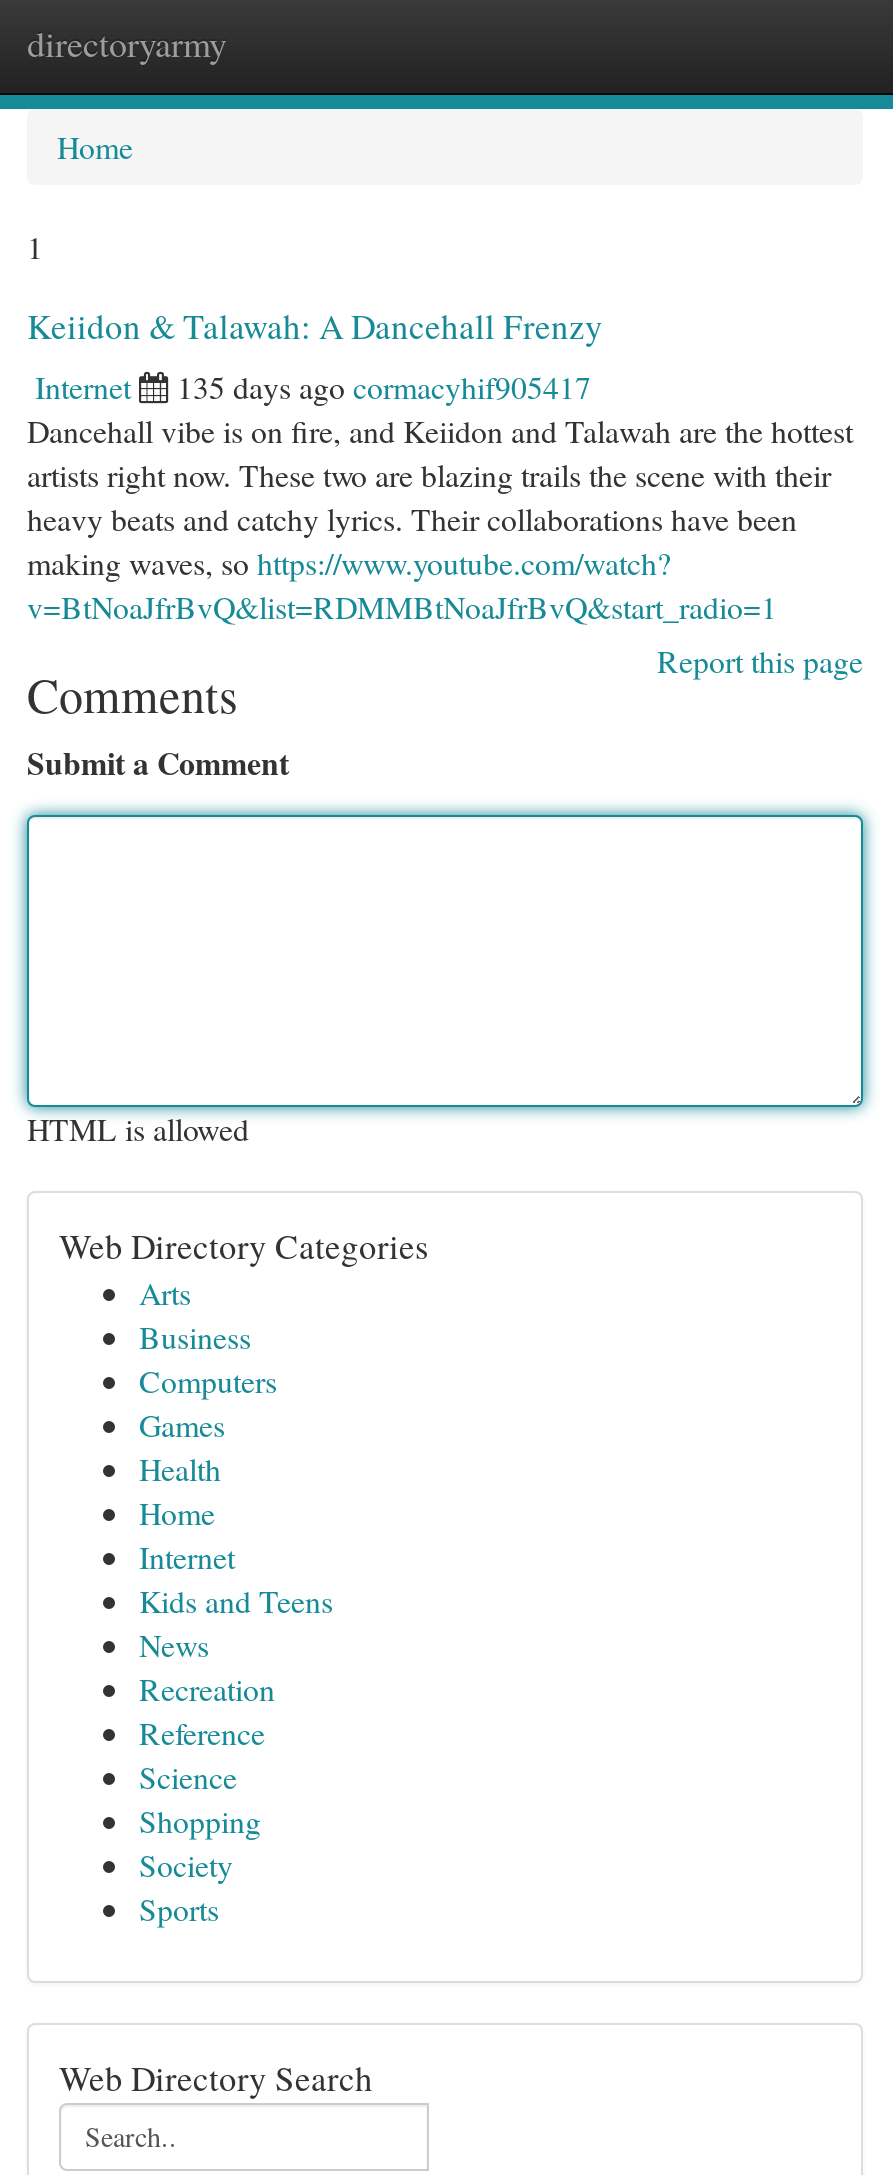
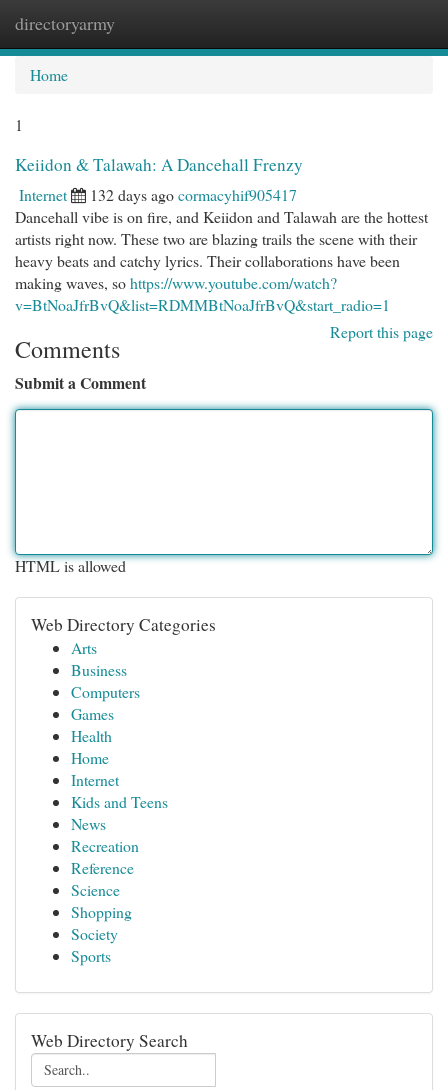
- 135 days ago cormacyhif905417
+ 132 days ago cormacyhif905417
